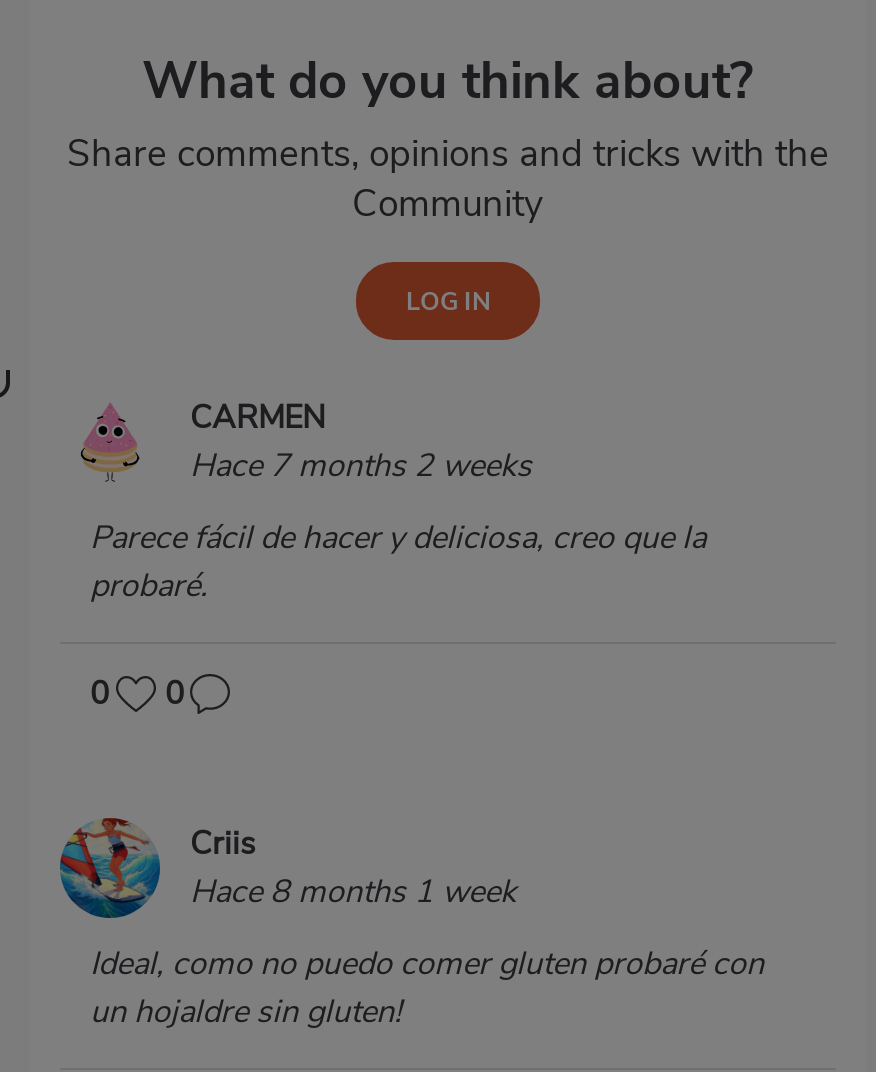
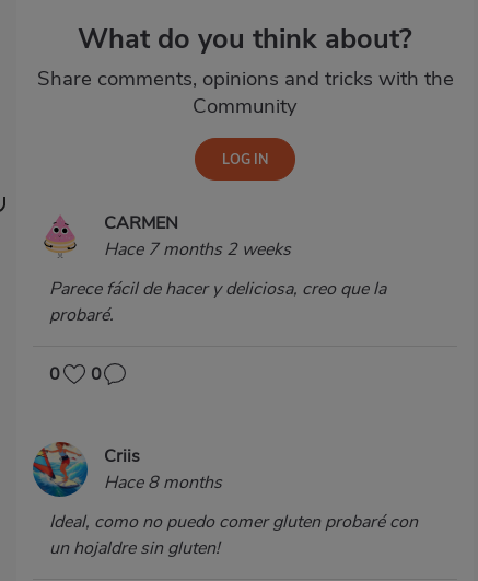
- Hace 8 months 1 week
+ Hace 8 months
